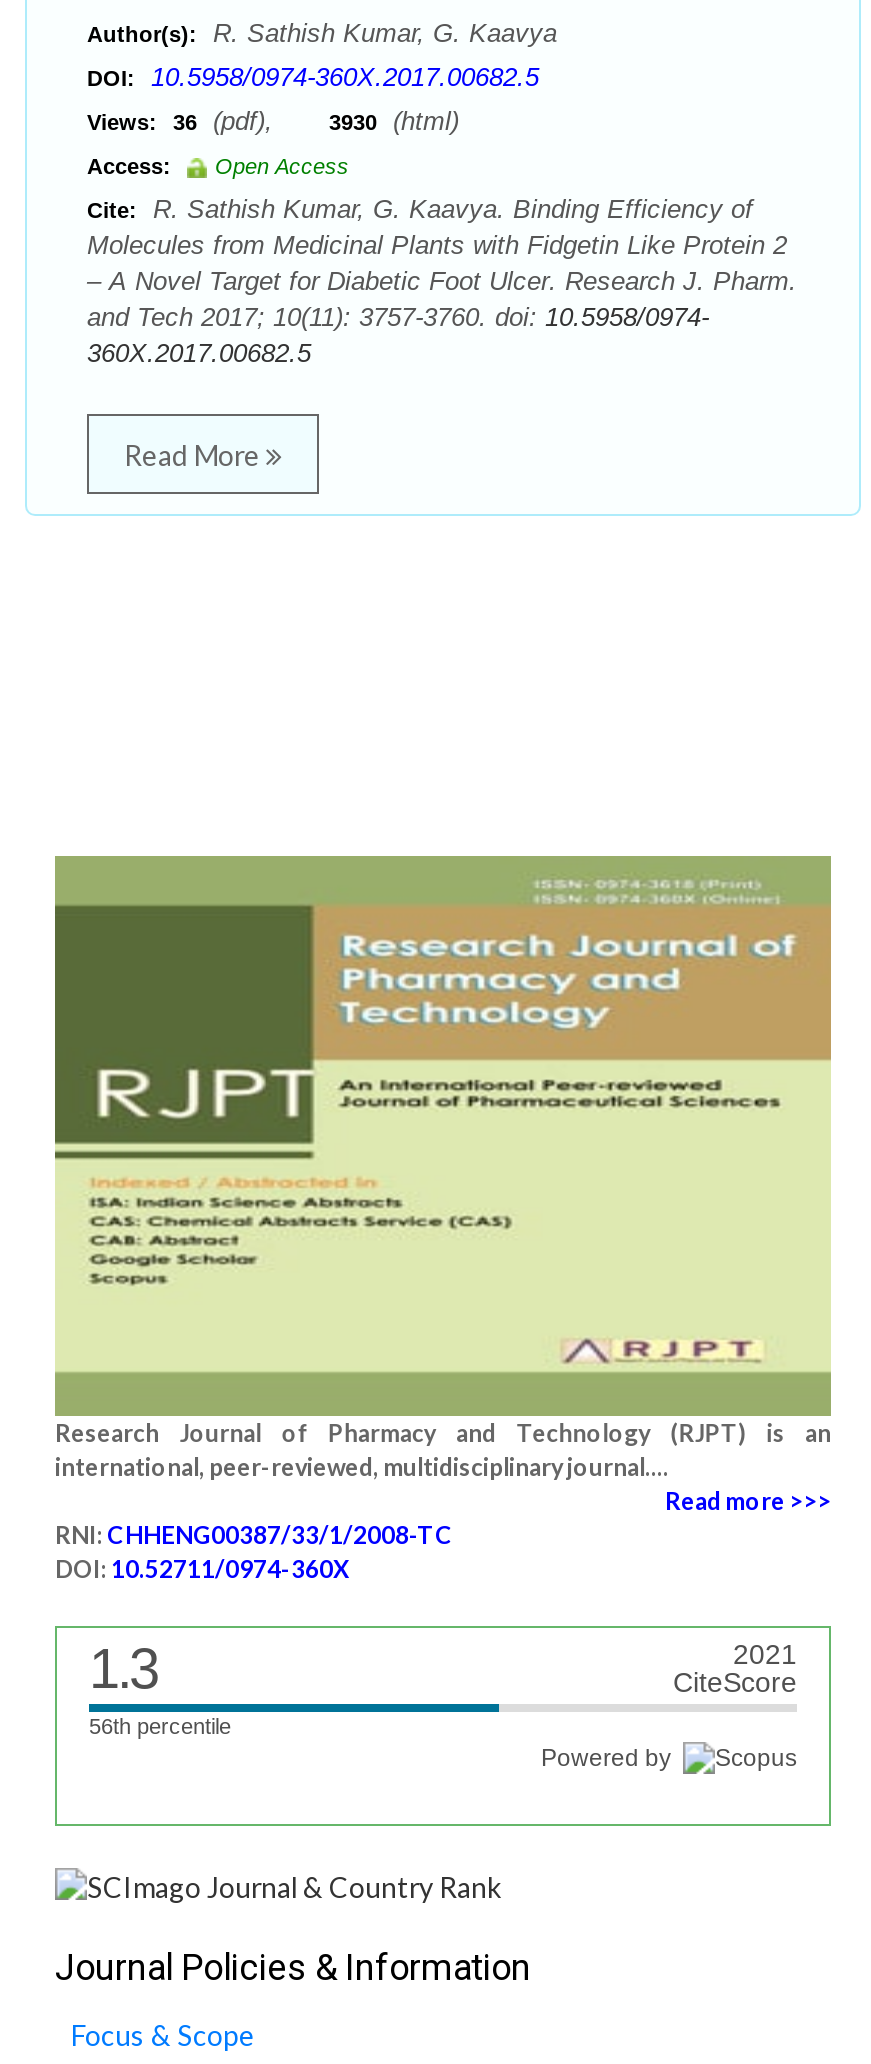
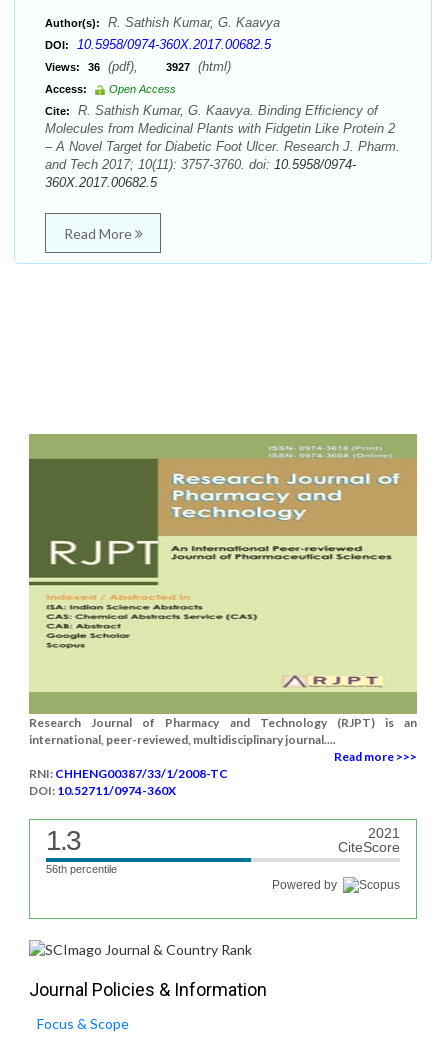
- Views: 36 (pdf), 3930 (html)
+ Views: 36 (pdf), 3927 (html)
